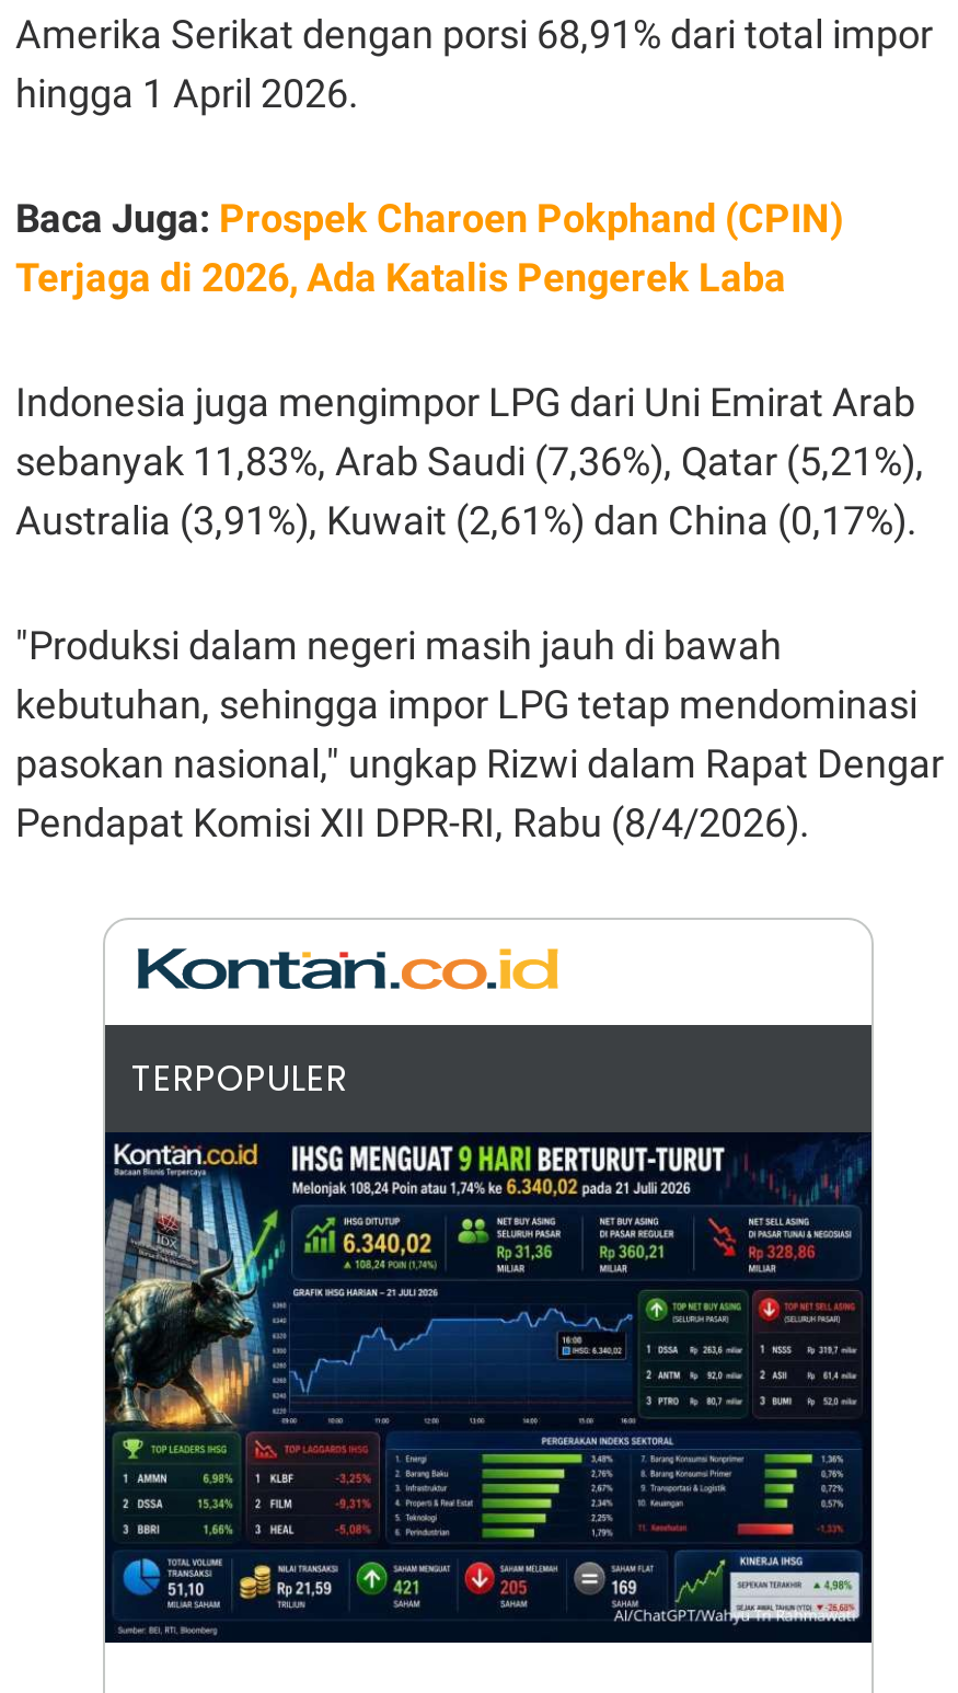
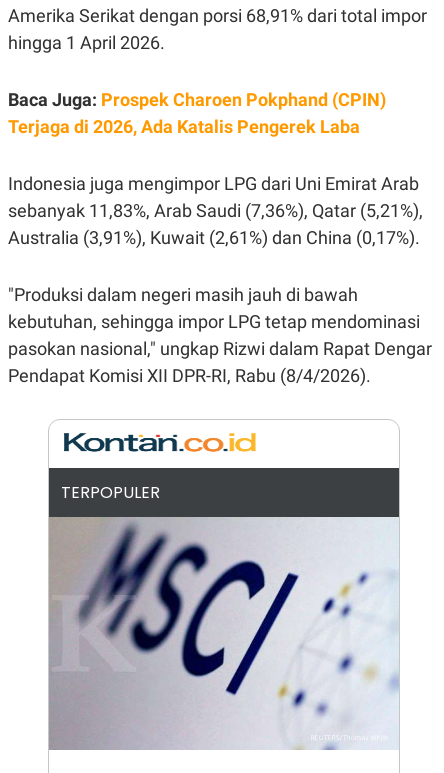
- [image]
+ [image]
